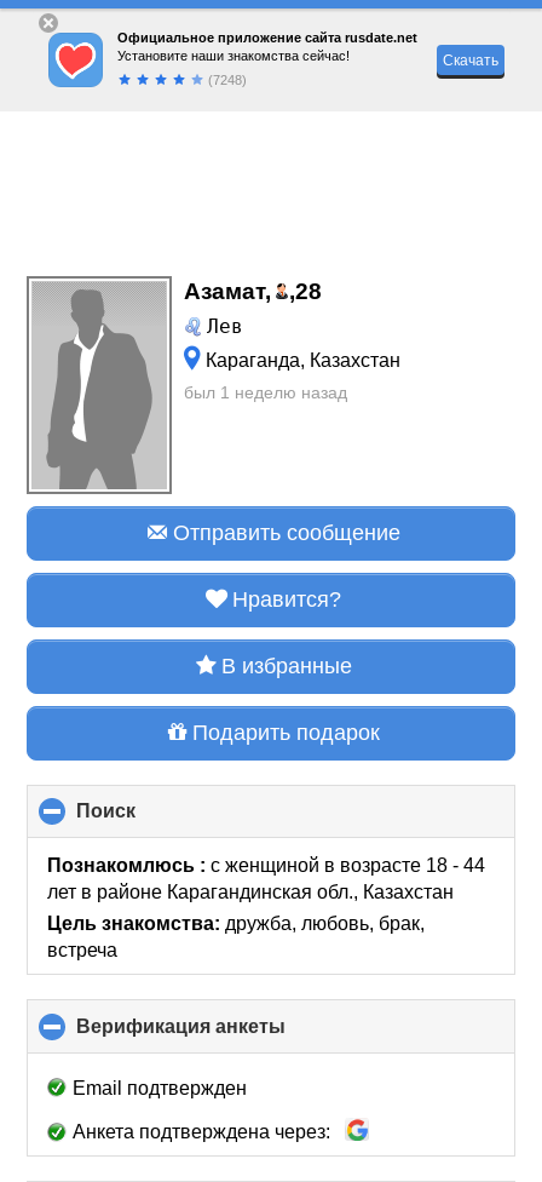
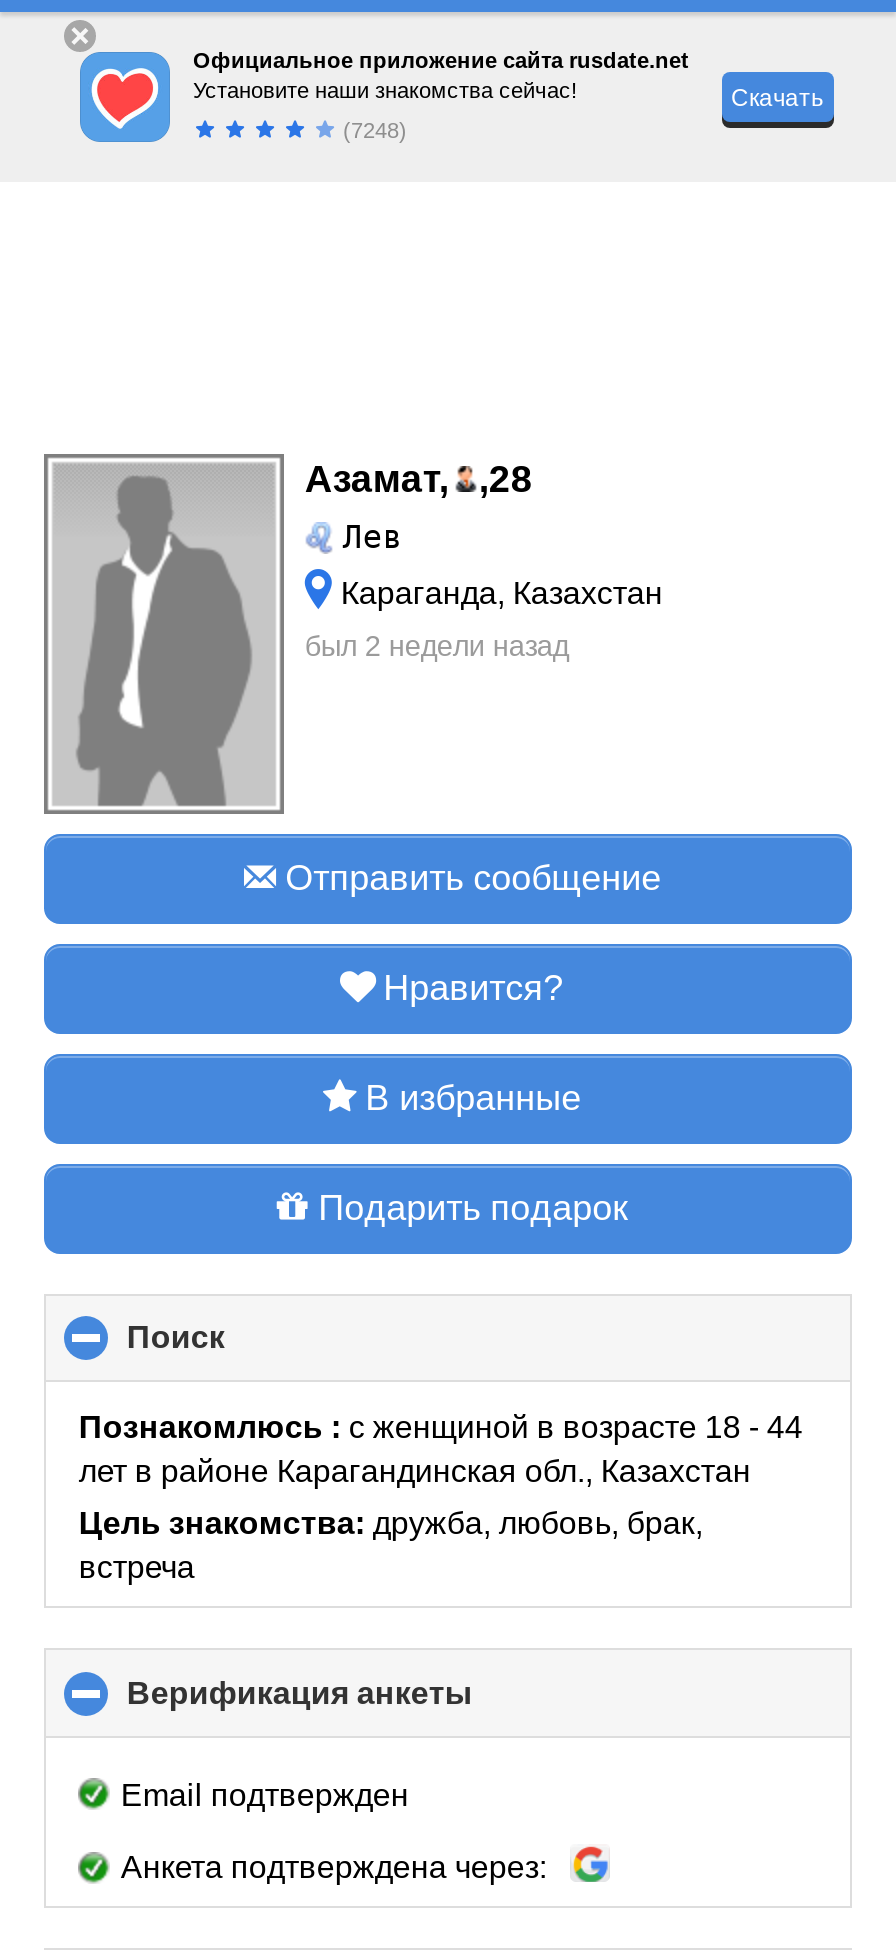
- был 1 неделю назад
+ был 2 недели назад
